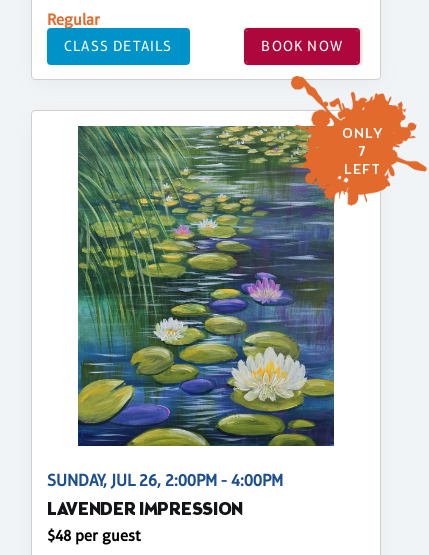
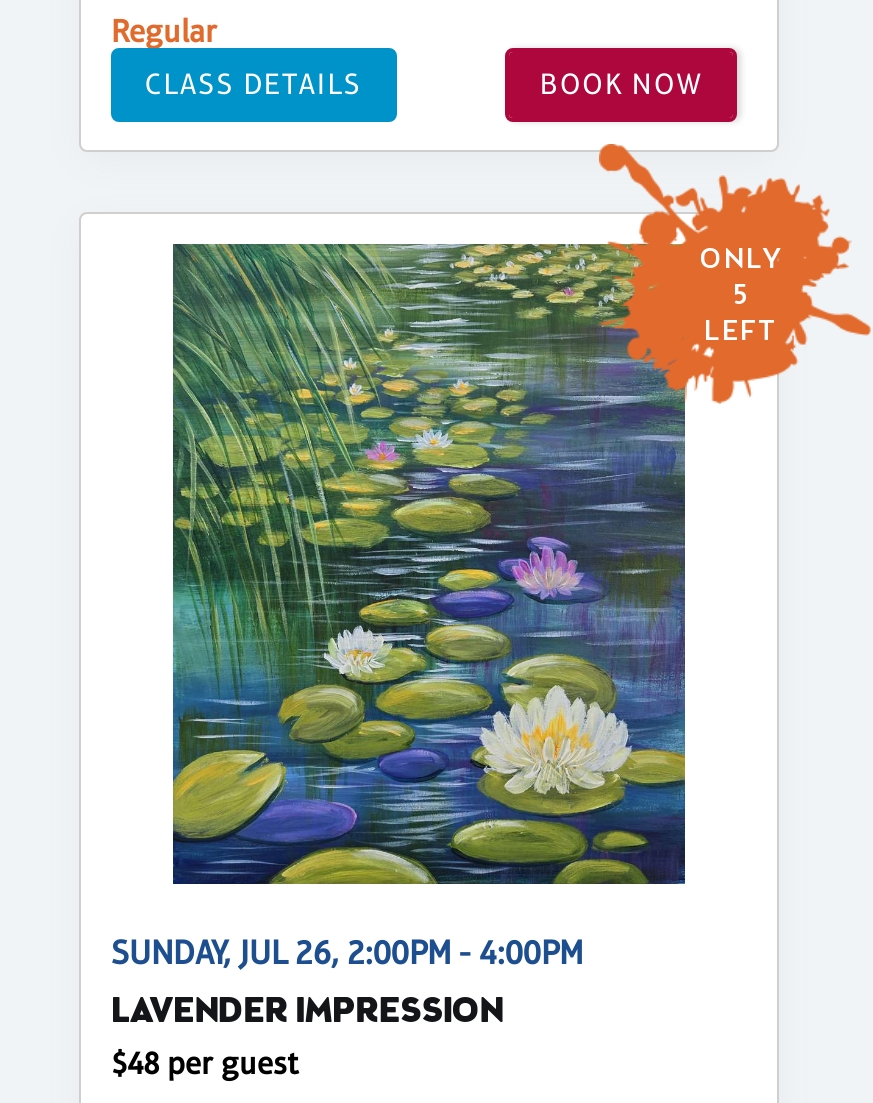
- 7
+ 5
